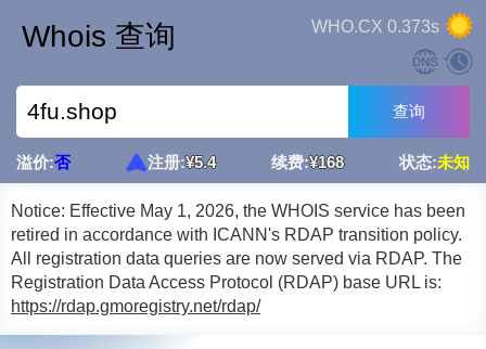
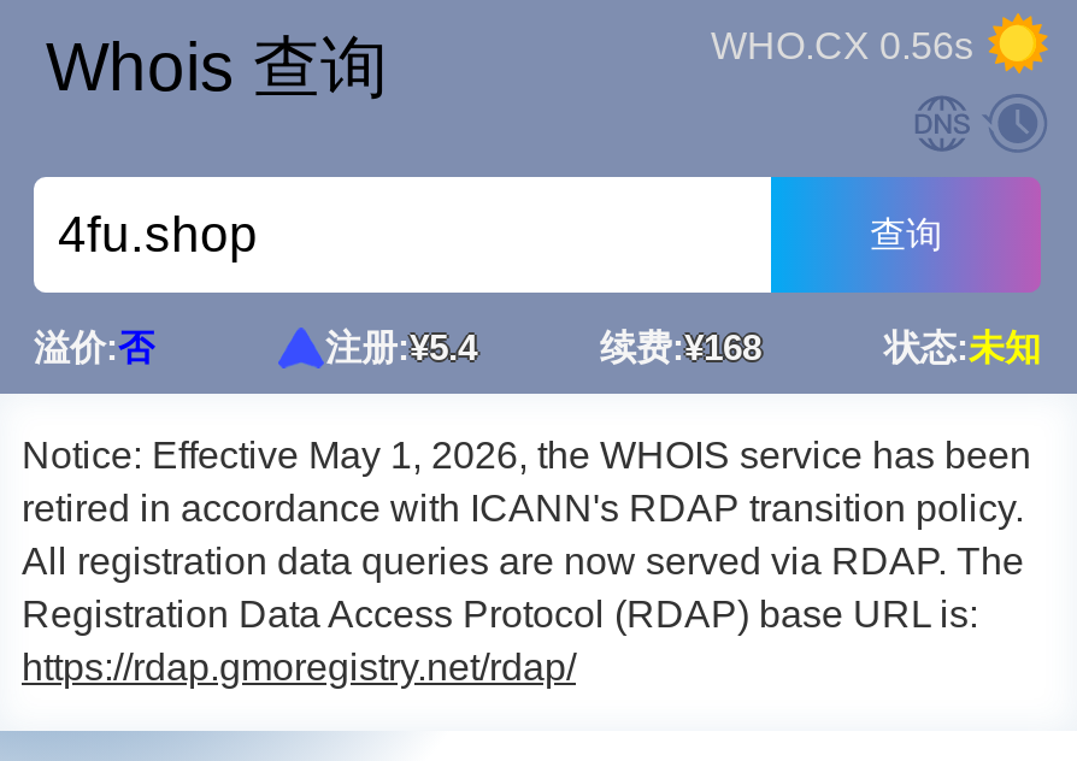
- WHO.CX 0.373s
+ WHO.CX 0.56s
